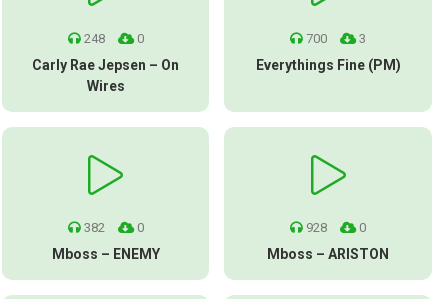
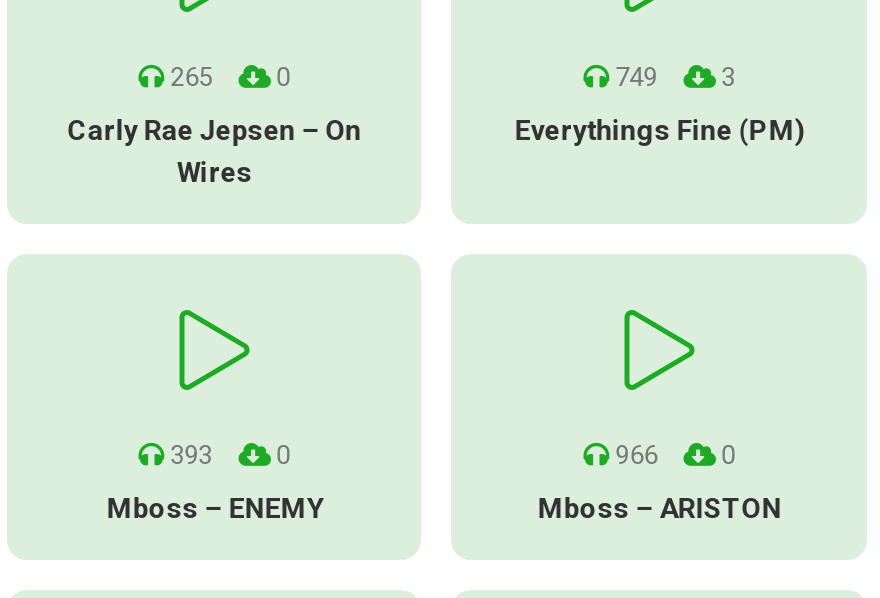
- 248 0
+ 265 0

- 700 3
+ 749 3

- 382 0
+ 393 0

- 928 0
+ 966 0
